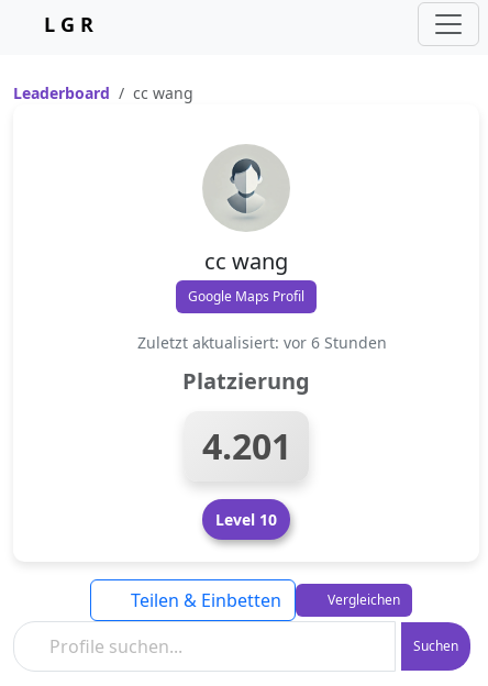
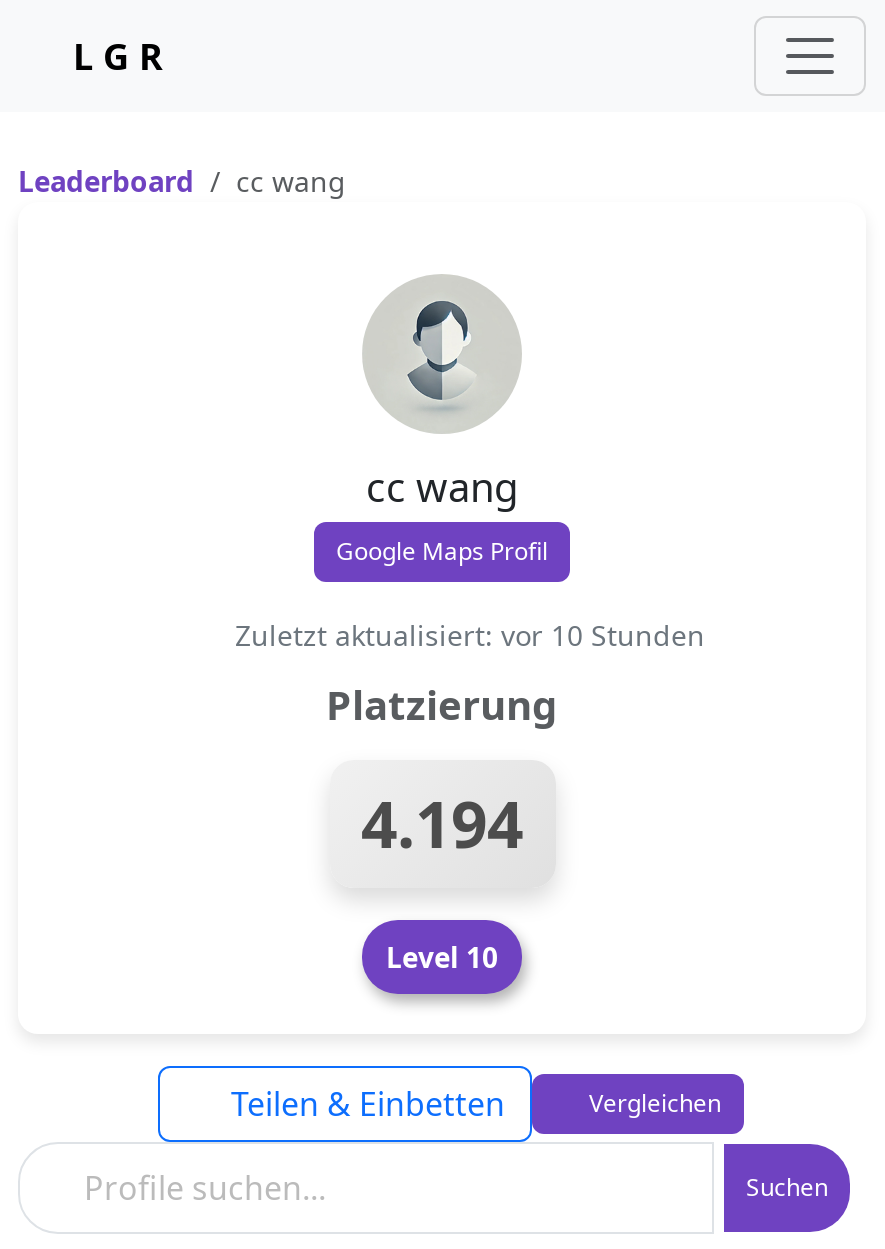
- Zuletzt aktualisiert: vor 6 Stunden
+ Zuletzt aktualisiert: vor 10 Stunden

- 4.201
+ 4.194
